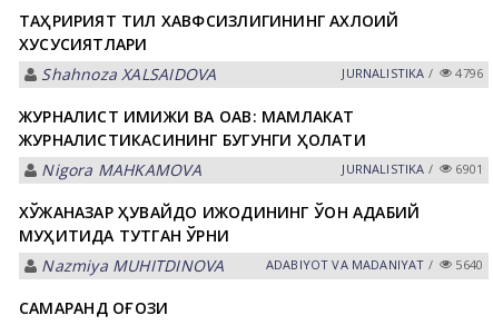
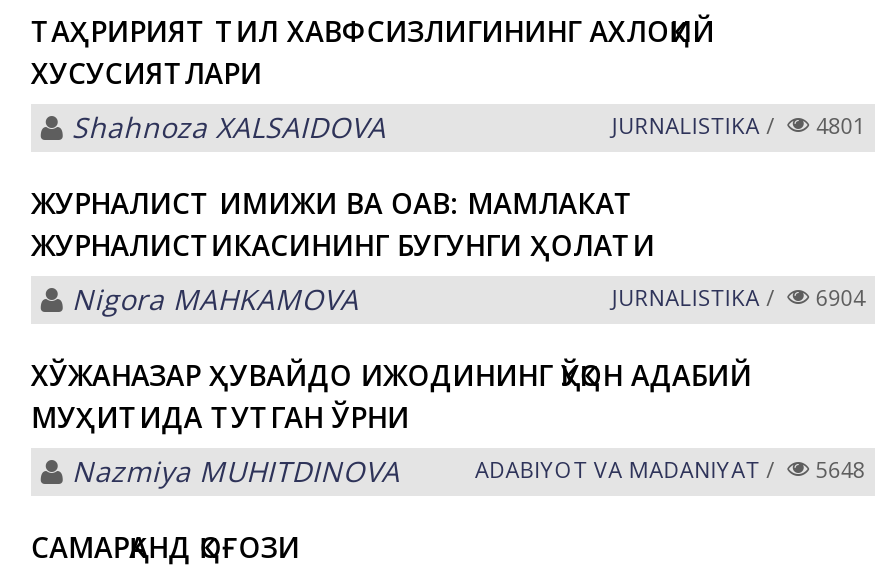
- JURNALISTIKA / 4796
+ JURNALISTIKA / 4801

- JURNALISTIKA / 6901
+ JURNALISTIKA / 6904

- 5640
+ 5648
